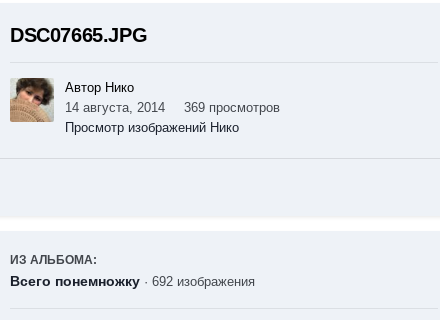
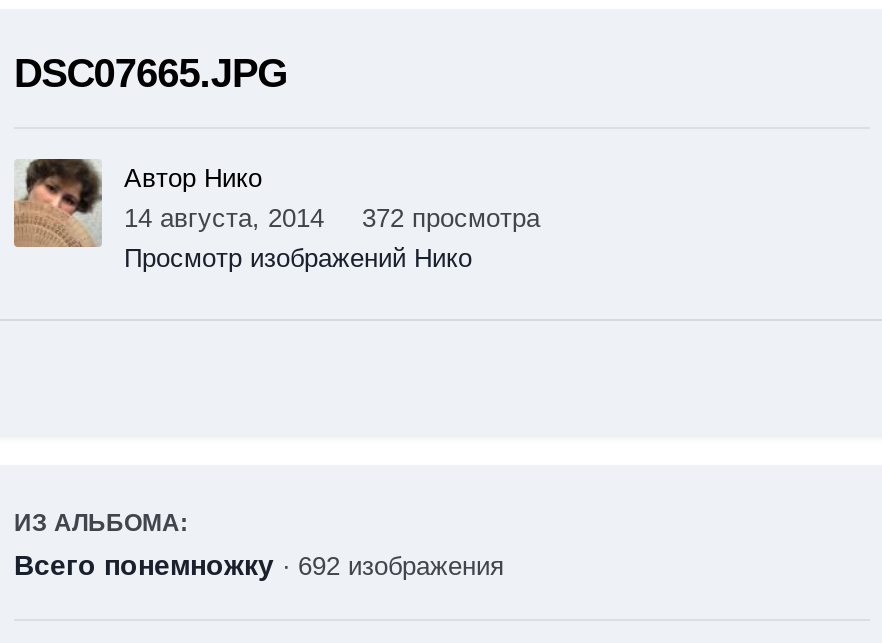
- 14 августа, 2014 369 просмотров
+ 14 августа, 2014 372 просмотра
